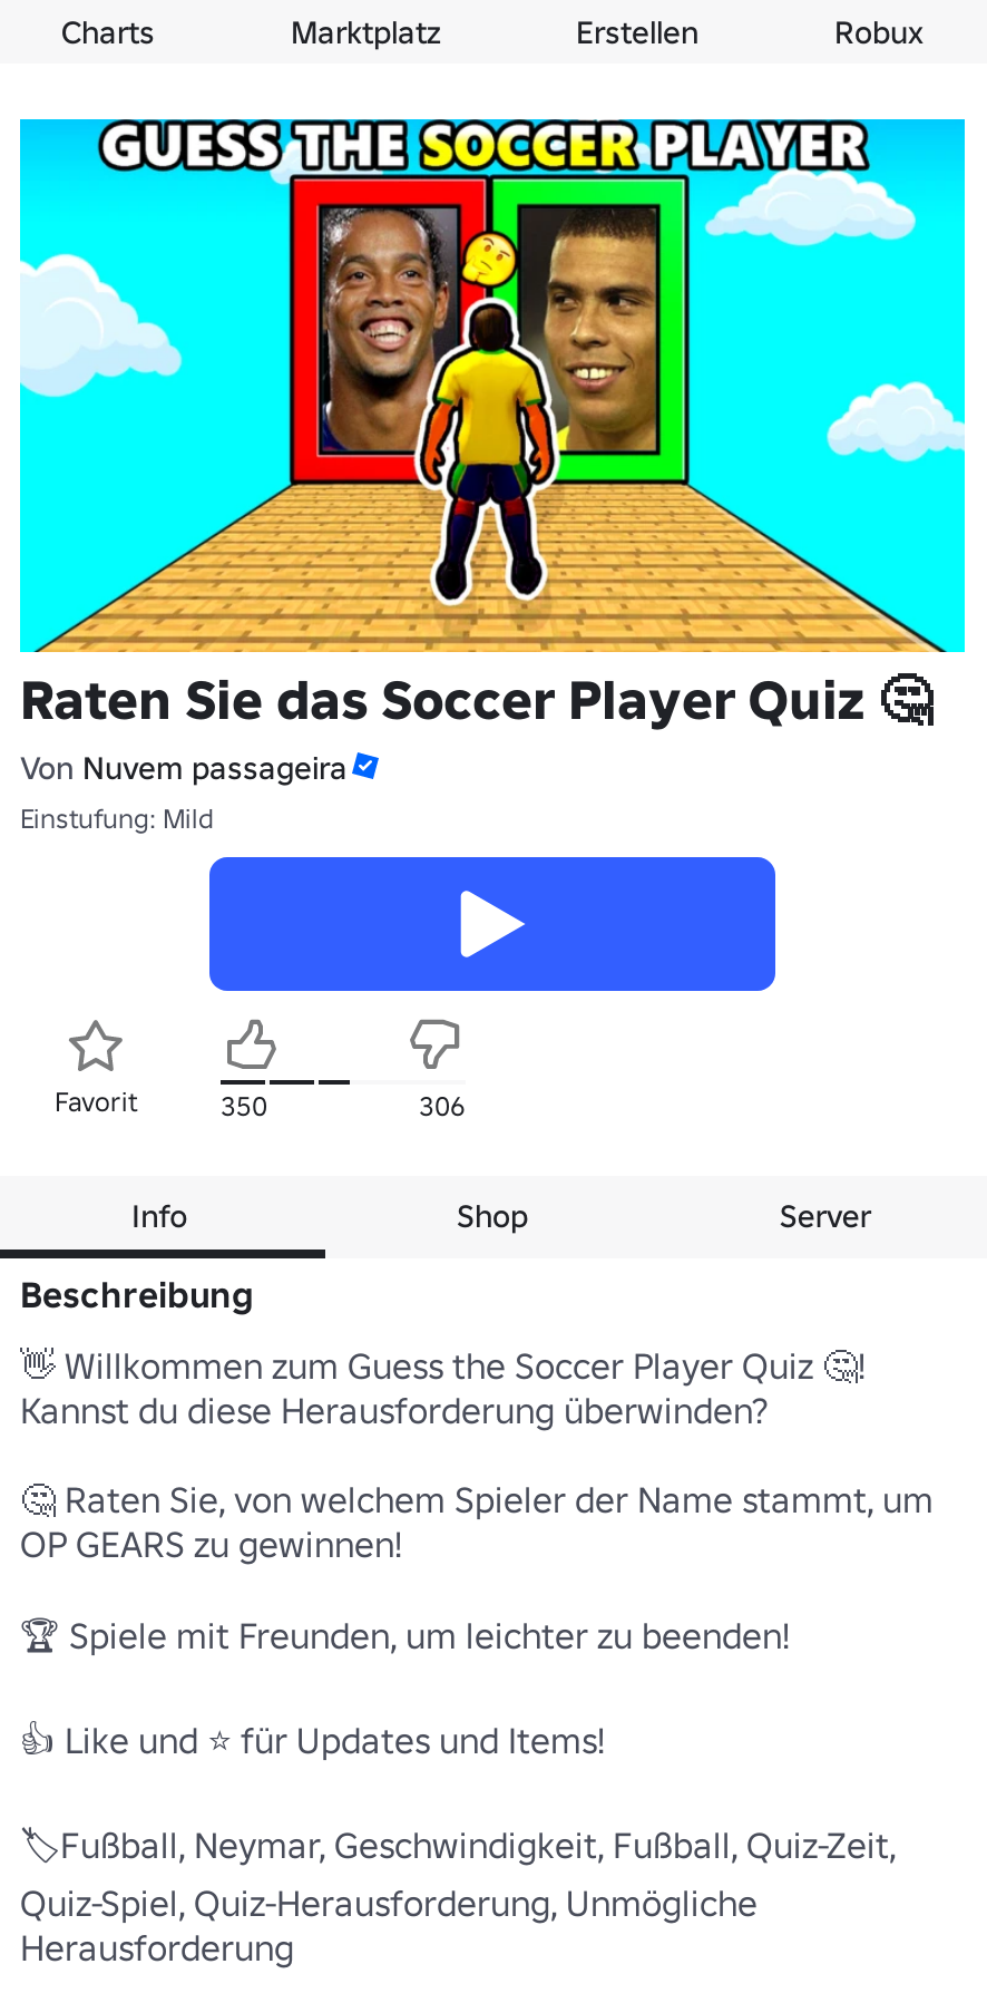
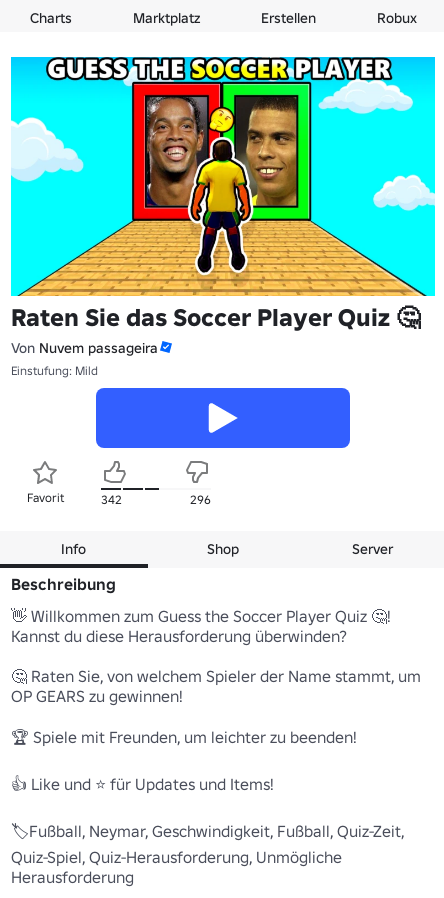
- 350
+ 342

- 306
+ 296
